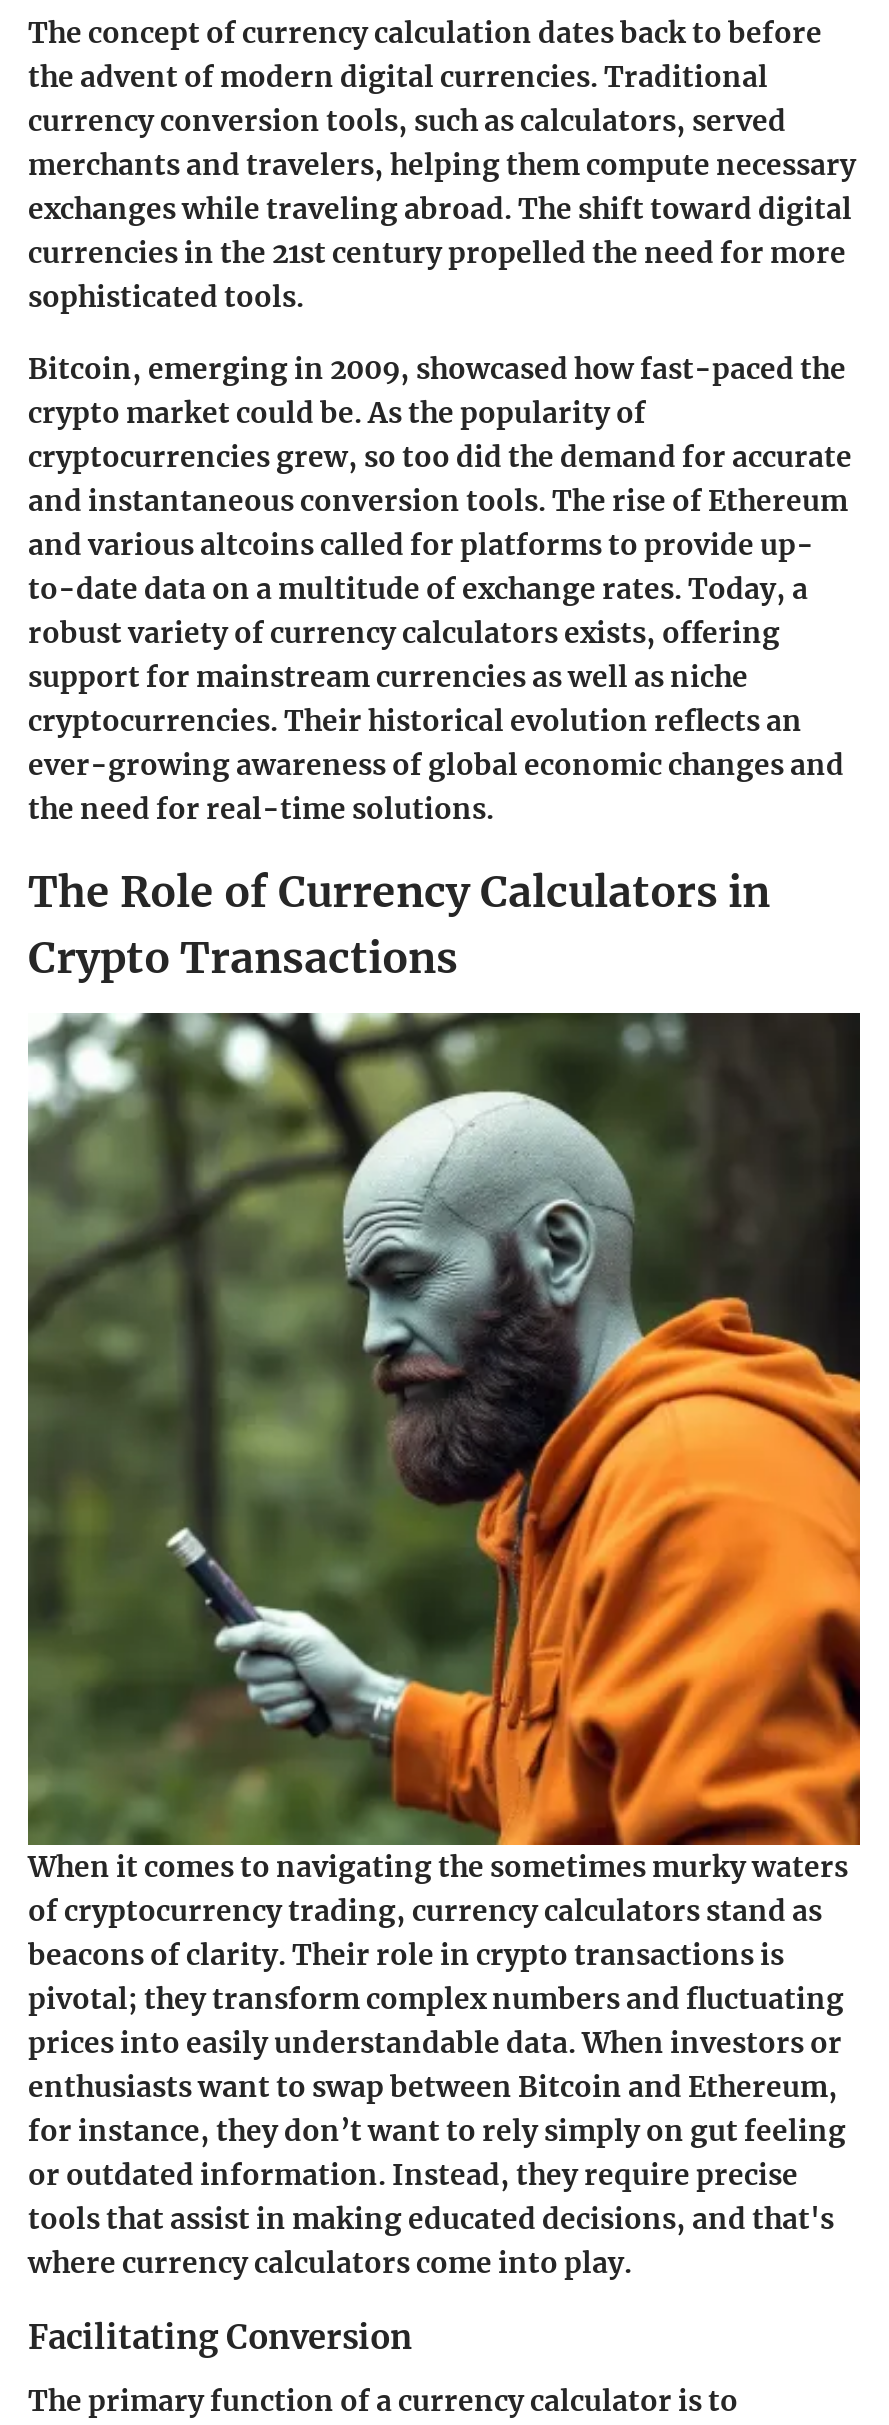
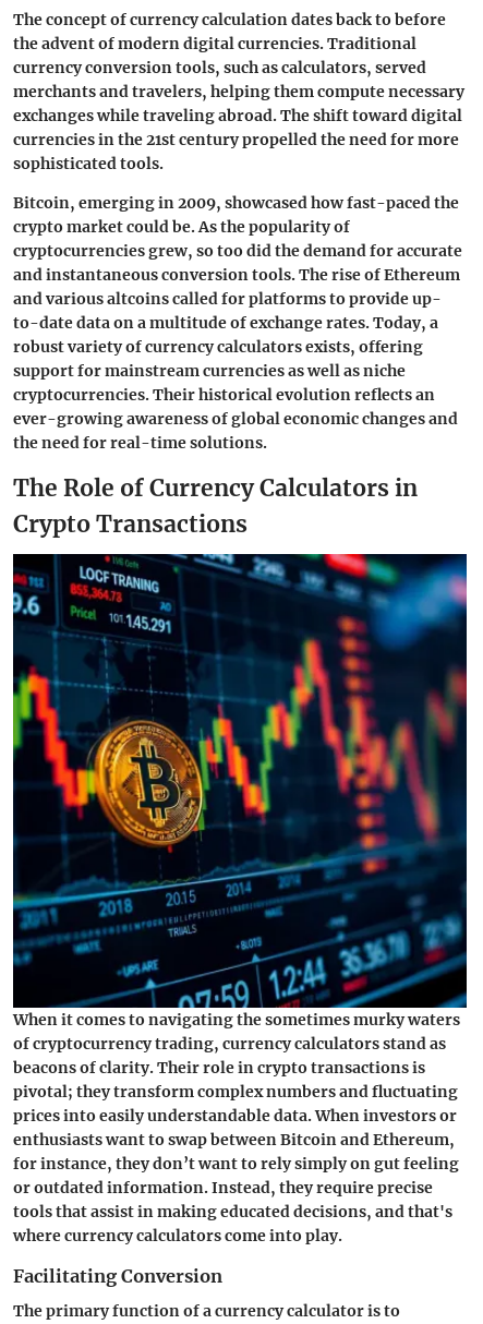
- [image]
+ [image]
